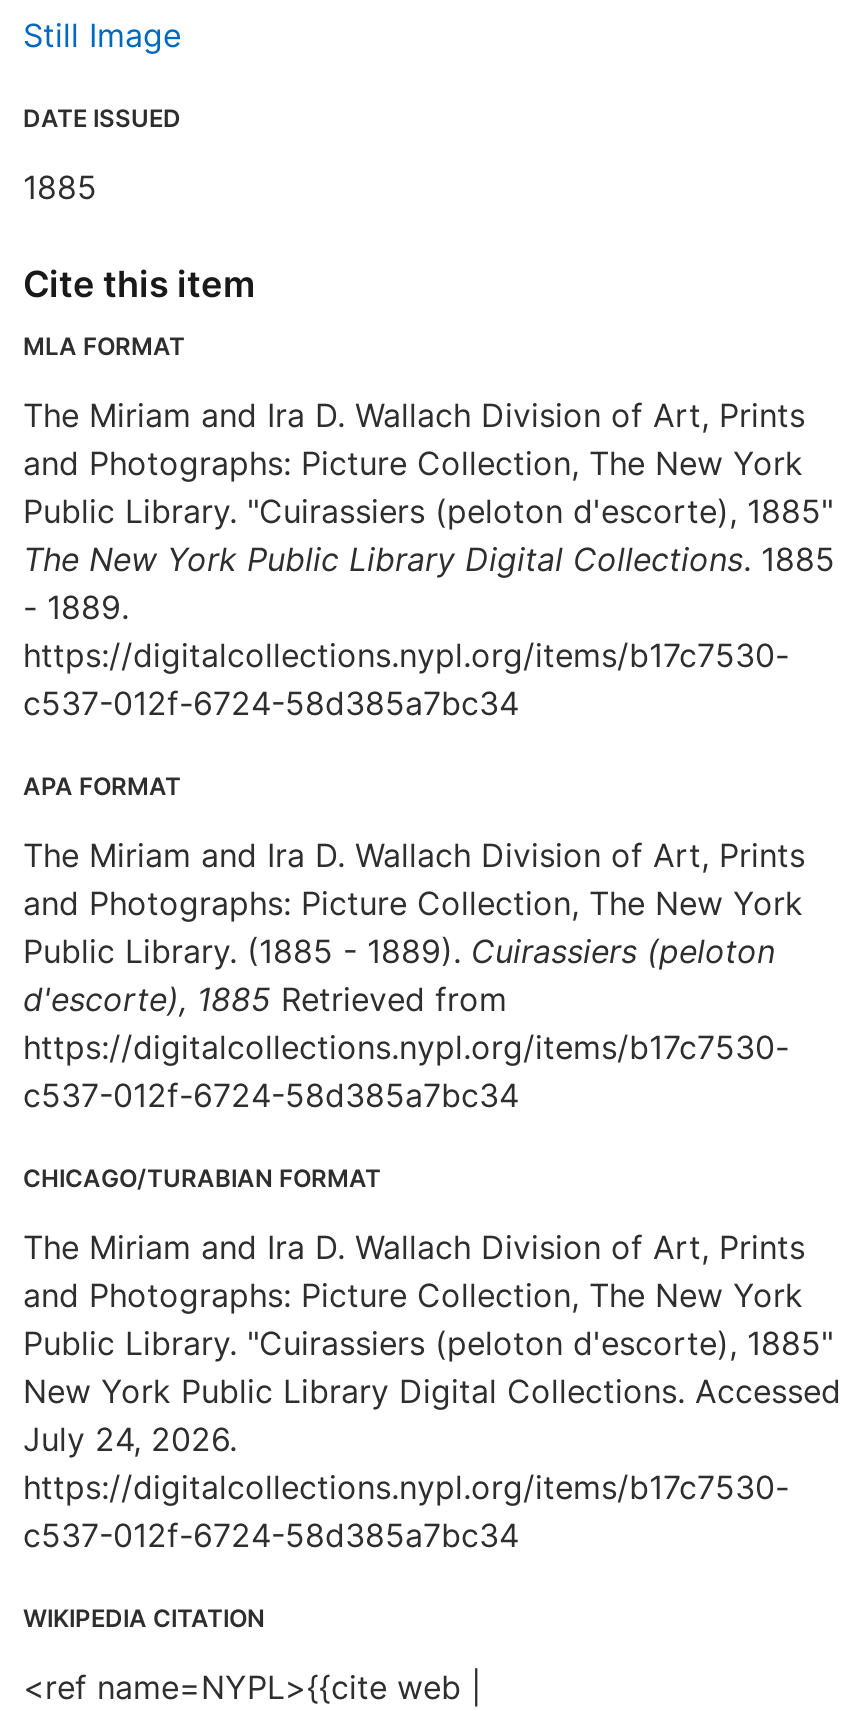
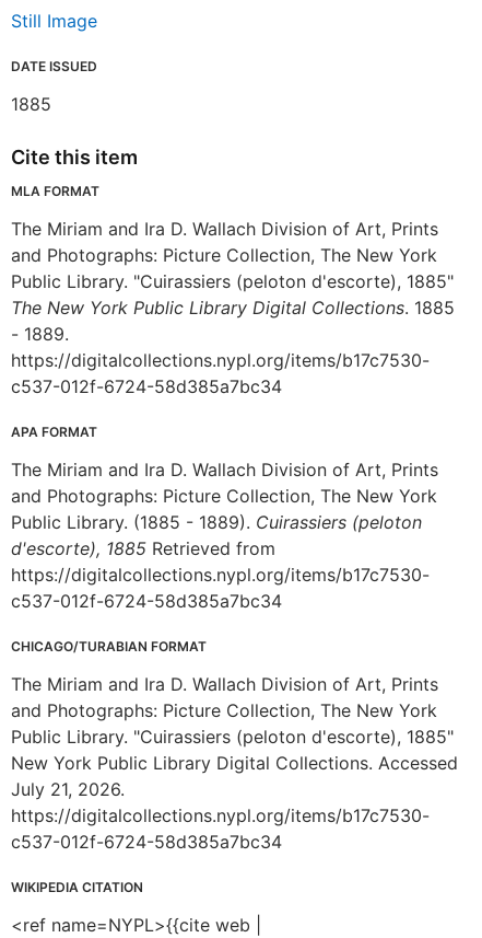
- July 24, 2026.
+ July 21, 2026.
